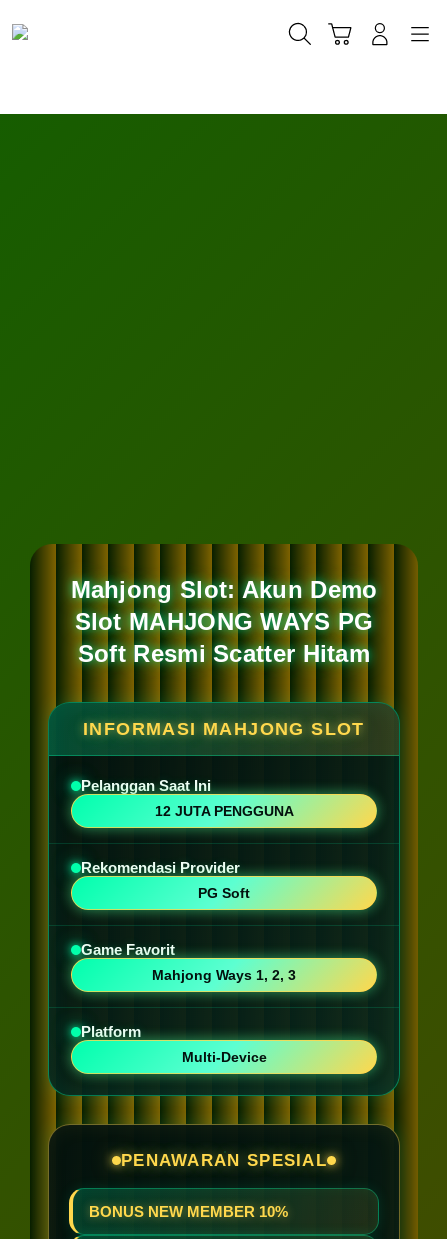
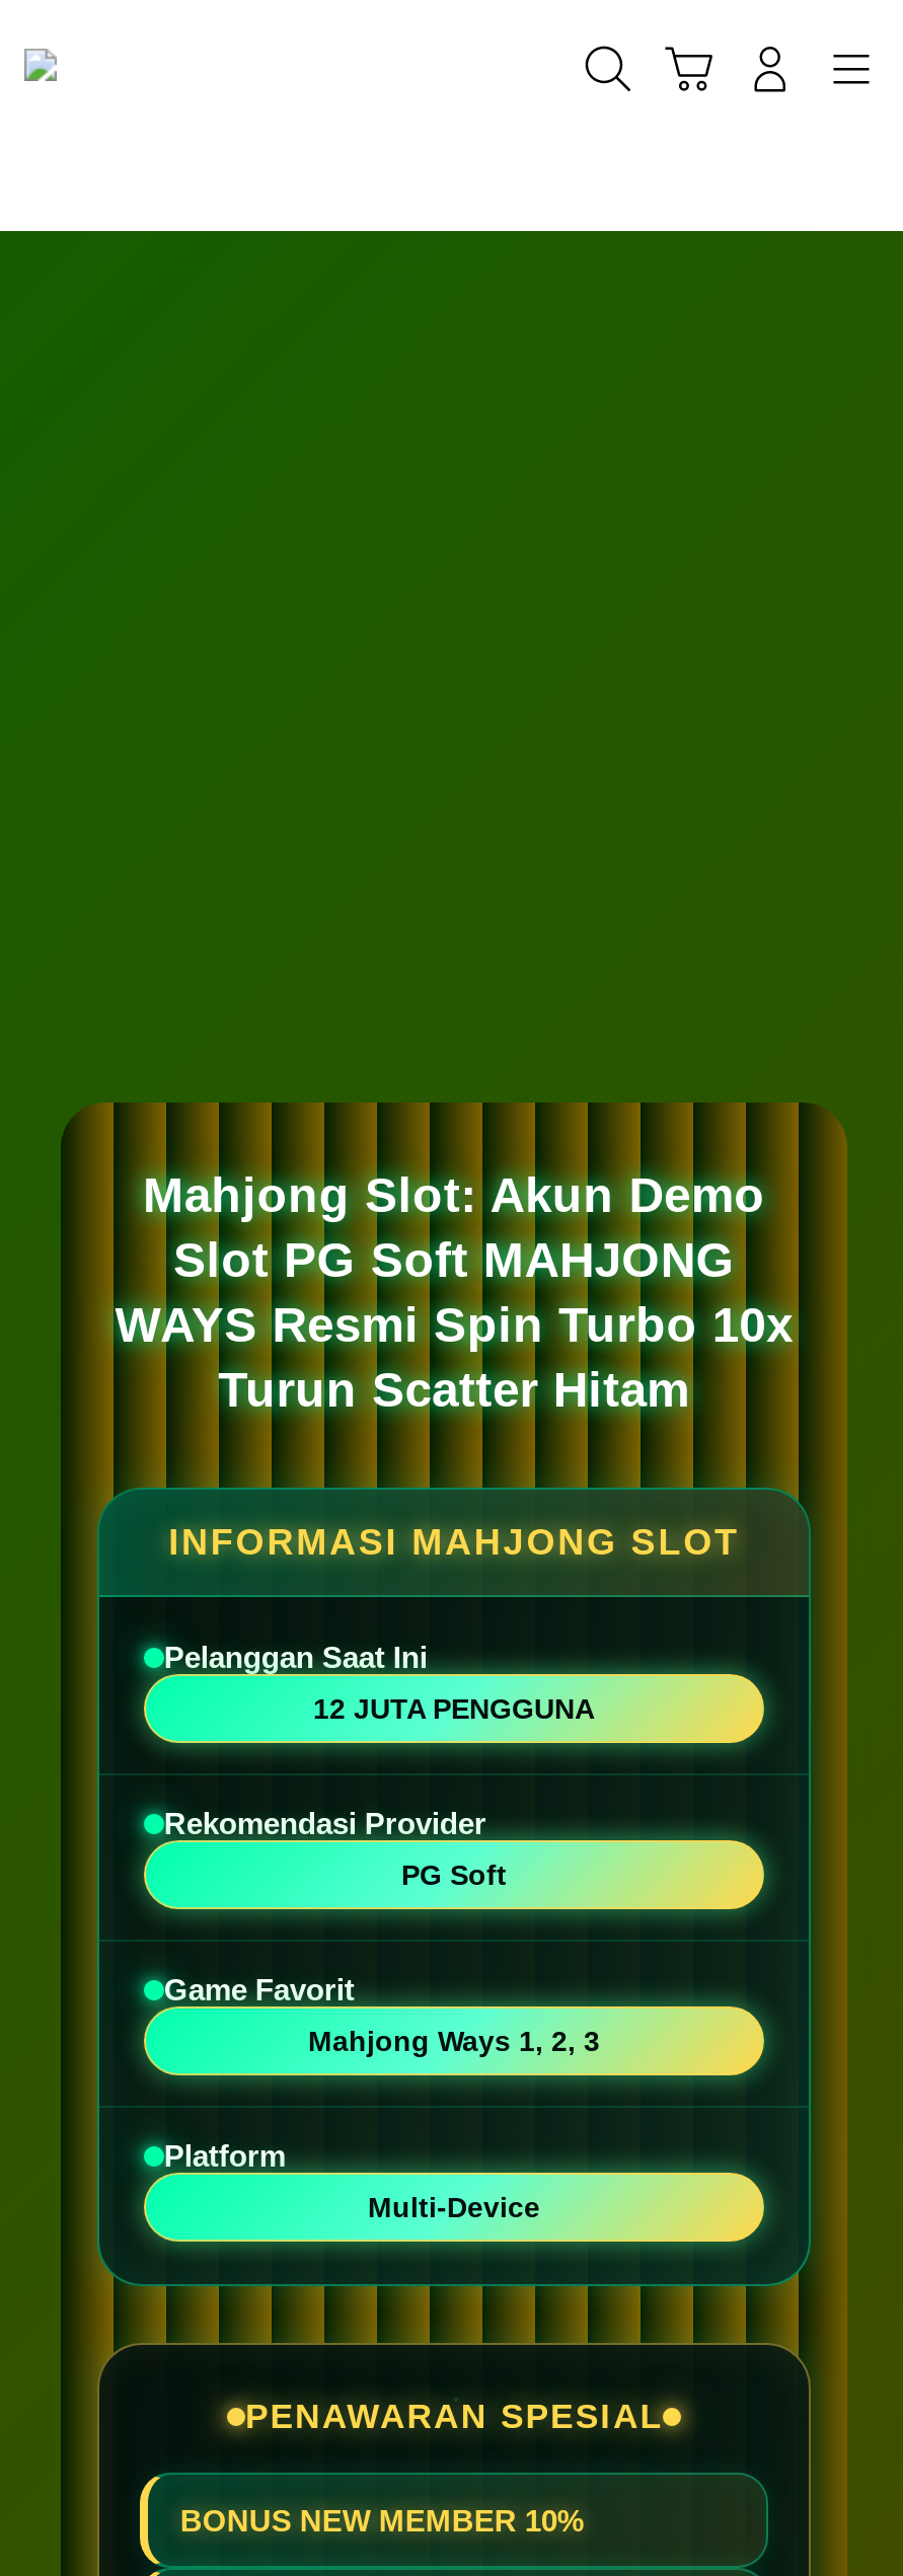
- Slot MAHJONG WAYS PG
- Soft Resmi Scatter Hitam
+ Slot PG Soft MAHJONG
+ WAYS Resmi Spin Turbo 10x
+ Turun Scatter Hitam
